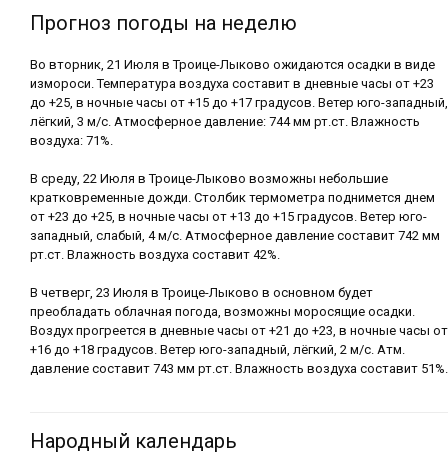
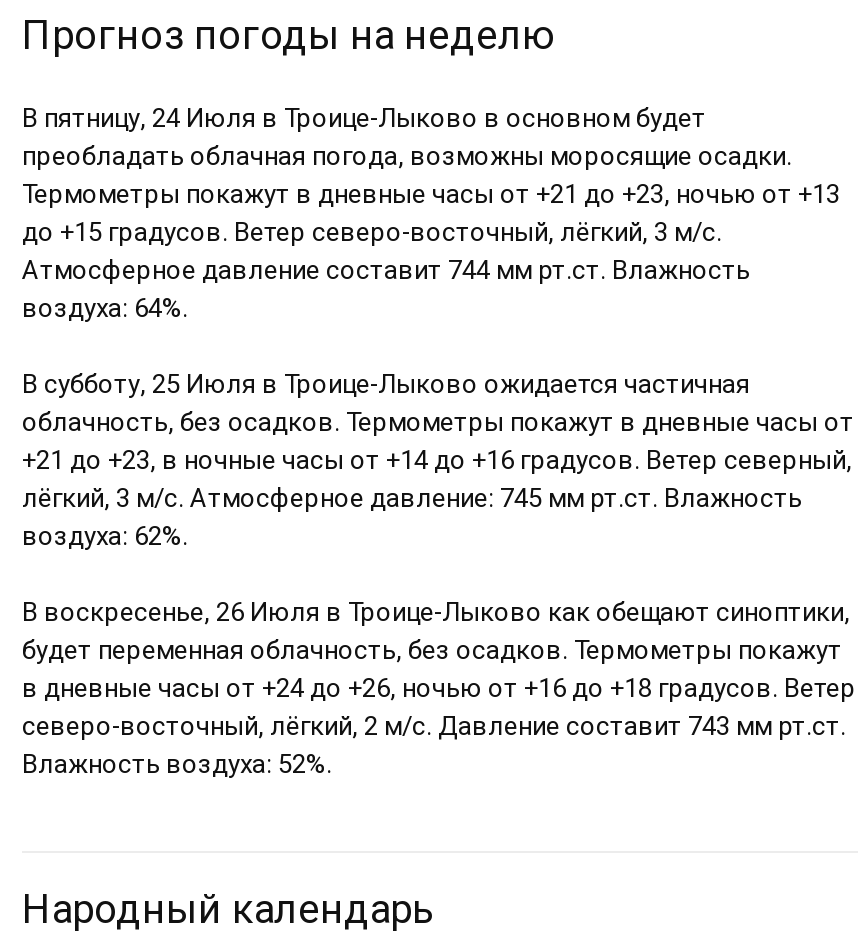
- Во вторник, 21 Июля в Троице-Лыково ожидаются осадки в виде
- измороси. Температура воздуха составит в дневные часы от +23
- до +25, в ночные часы от +15 до +17 градусов. Ветер юго-западный,
- лёгкий, 3 м/с. Атмосферное давление: 744 мм рт.ст. Влажность
- воздуха: 71%.
- В среду, 22 Июля в Троице-Лыково возможны небольшие
- кратковременные дожди. Столбик термометра поднимется днем
- от +23 до +25, в ночные часы от +13 до +15 градусов. Ветер юго-
- западный, слабый, 4 м/с. Атмосферное давление составит 742 мм
- рт.ст. Влажность воздуха составит 42%.
- В четверг, 23 Июля в Троице-Лыково в основном будет
+ В пятницу, 24 Июля в Троице-Лыково в основном будет

moved up: преобладать облачная погода, возможны моросящие осадки.

- Воздух прогреется в дневные часы от +21 до +23, в ночные часы от
- +16 до +18 градусов. Ветер юго-западный, лёгкий, 2 м/с. Атм.
- давление составит 743 мм рт.ст. Влажность воздуха составит 51%.
+ Термометры покажут в дневные часы от +21 до +23, ночью от +13
+ до +15 градусов. Ветер северо-восточный, лёгкий, 3 м/с.
+ Атмосферное давление составит 744 мм рт.ст. Влажность
+ воздуха: 64%.
+ В субботу, 25 Июля в Троице-Лыково ожидается частичная
+ облачность, без осадков. Термометры покажут в дневные часы от
+ +21 до +23, в ночные часы от +14 до +16 градусов. Ветер северный,
+ лёгкий, 3 м/с. Атмосферное давление: 745 мм рт.ст. Влажность
+ воздуха: 62%.
+ В воскресенье, 26 Июля в Троице-Лыково как обещают синоптики,
+ будет переменная облачность, без осадков. Термометры покажут
+ в дневные часы от +24 до +26, ночью от +16 до +18 градусов. Ветер
+ северо-восточный, лёгкий, 2 м/с. Давление составит 743 мм рт.ст.
+ Влажность воздуха: 52%.
